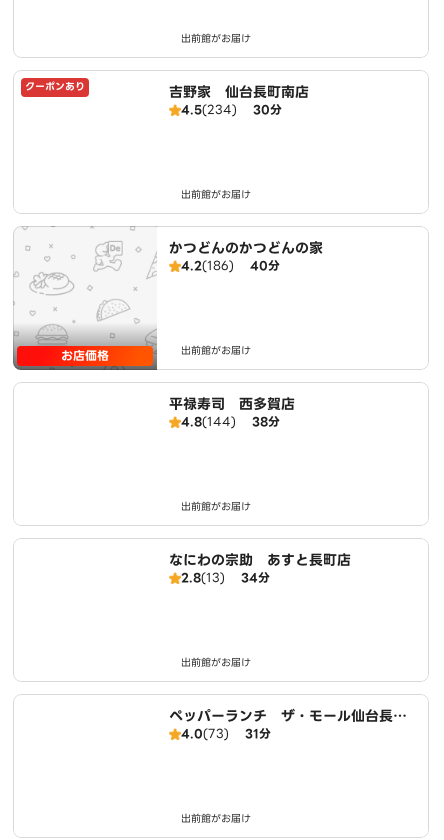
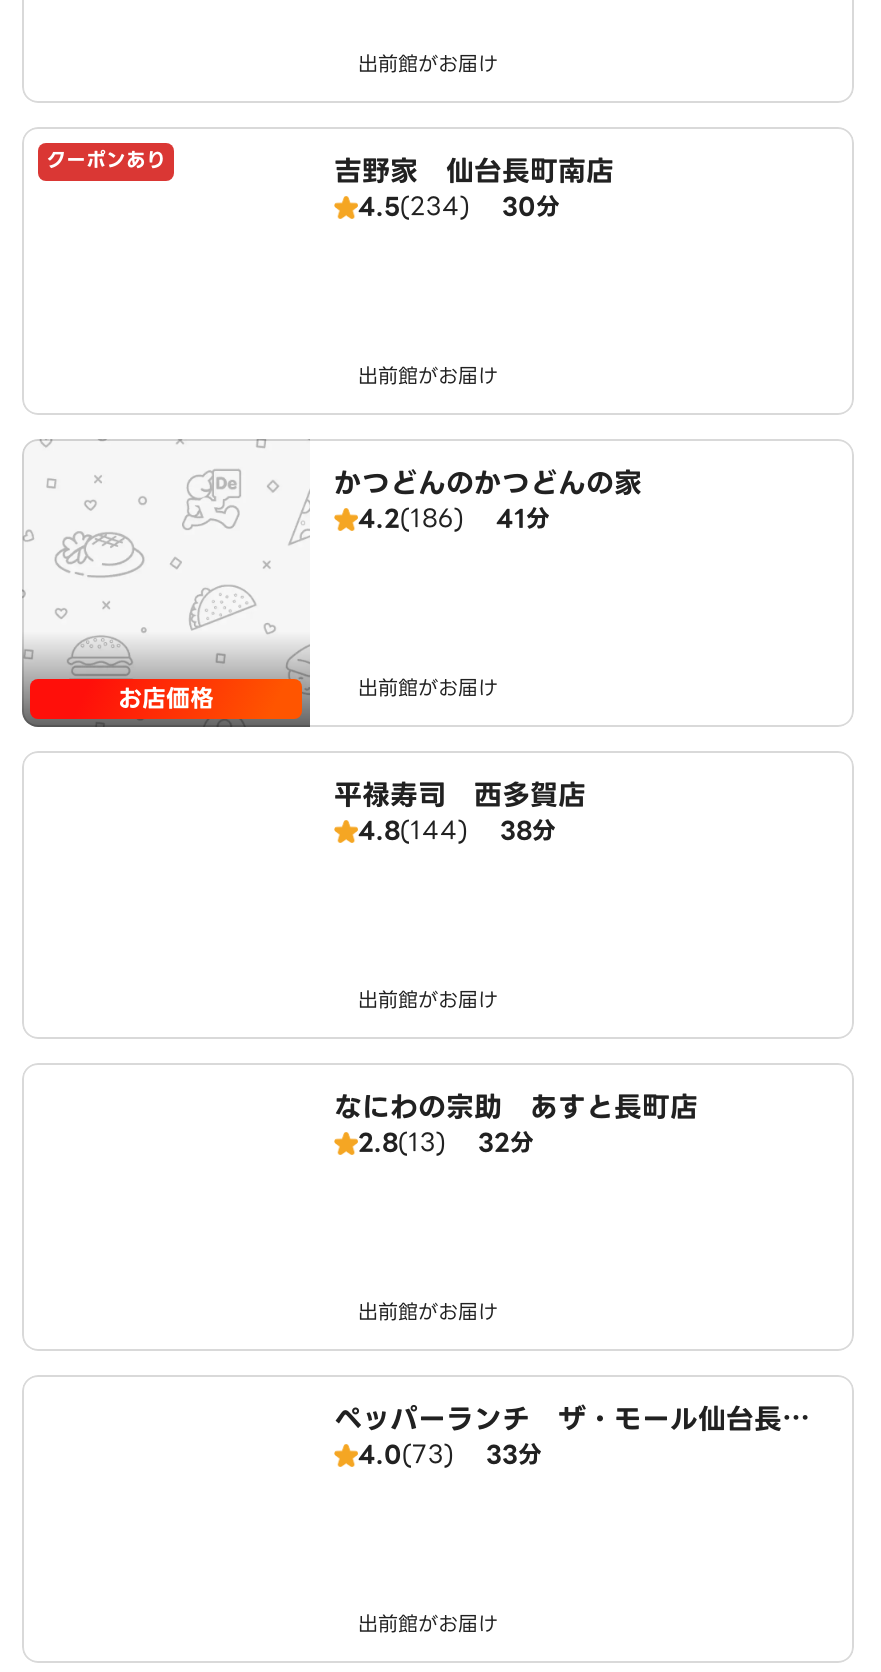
- 4.2(186) 40分
+ 4.2(186) 41分

- 2.8(13) 34分
+ 2.8(13) 32分

- 店4.0(73) 31分
+ 店4.0(73) 33分
